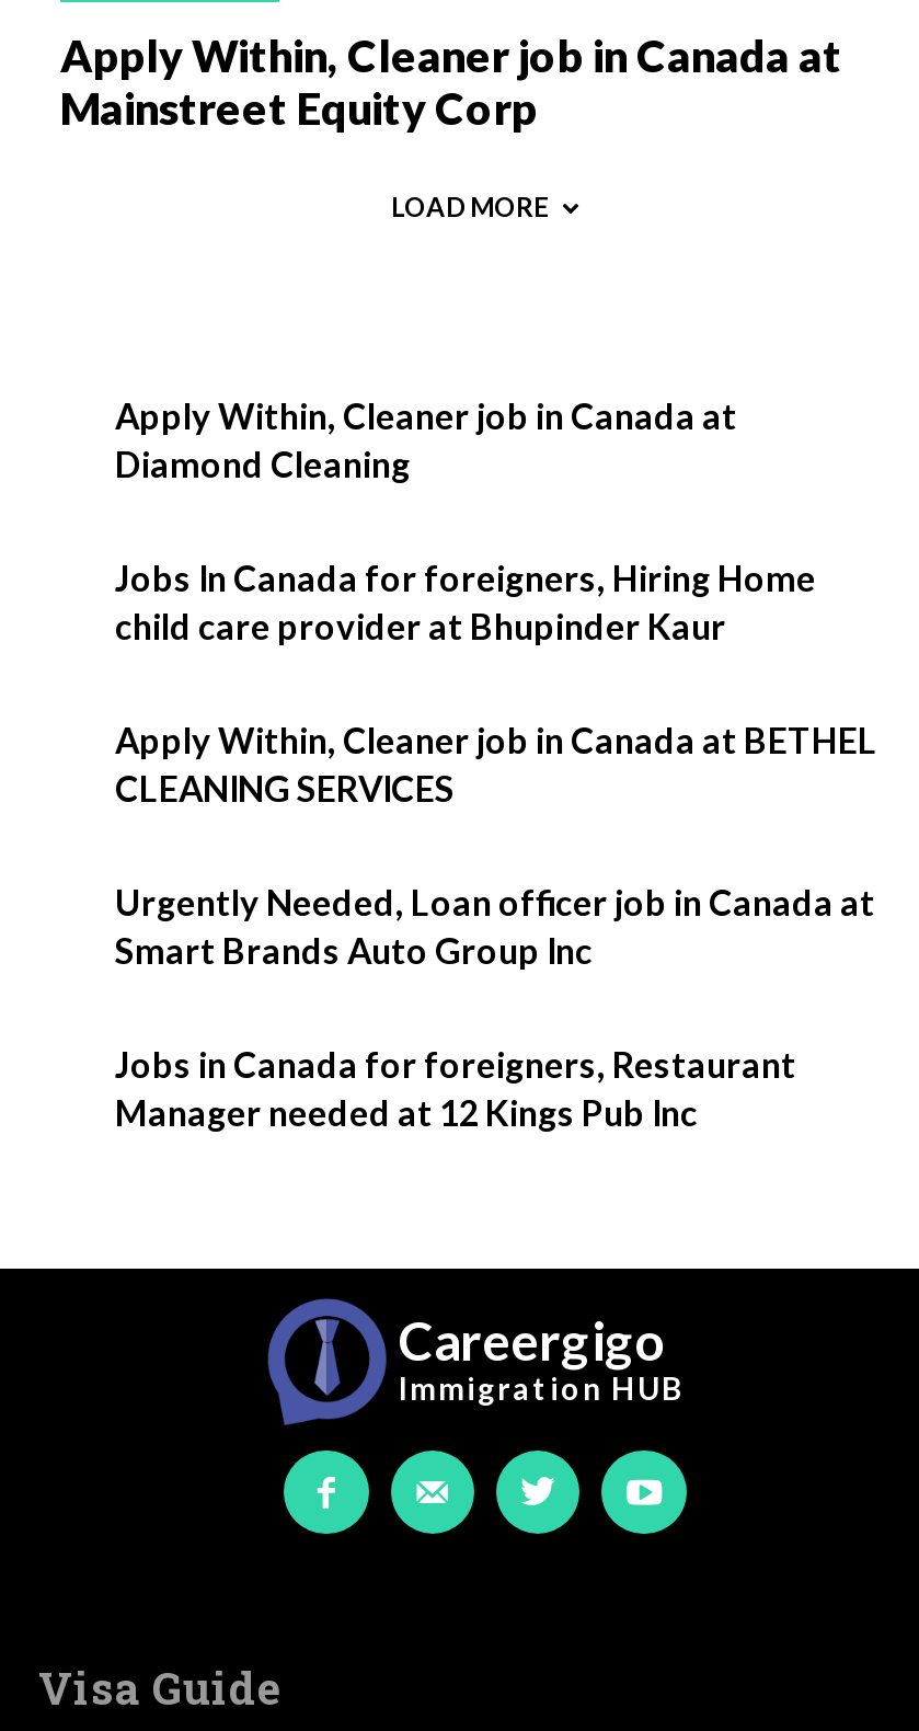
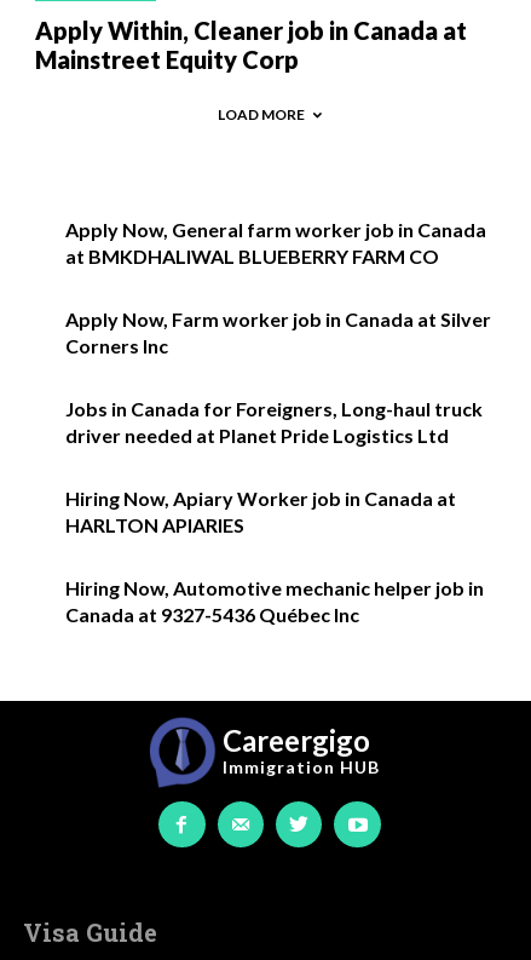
- Apply Within, Cleaner job in Canada at
- Diamond Cleaning
+ Apply Now, General farm worker job in Canada
+ at BMKDHALIWAL BLUEBERRY FARM CO

- Jobs In Canada for foreigners, Hiring Home
- child care provider at Bhupinder Kaur
+ Apply Now, Farm worker job in Canada at Silver
+ Corners Inc

- Apply Within, Cleaner job in Canada at BETHEL
- CLEANING SERVICES
+ Jobs in Canada for Foreigners, Long-haul truck
+ driver needed at Planet Pride Logistics Ltd

- Urgently Needed, Loan officer job in Canada at
- Smart Brands Auto Group Inc
+ Hiring Now, Apiary Worker job in Canada at
+ HARLTON APIARIES

- Jobs in Canada for foreigners, Restaurant
- Manager needed at 12 Kings Pub Inc
+ Hiring Now, Automotive mechanic helper job in
+ Canada at 9327-5436 Québec Inc
